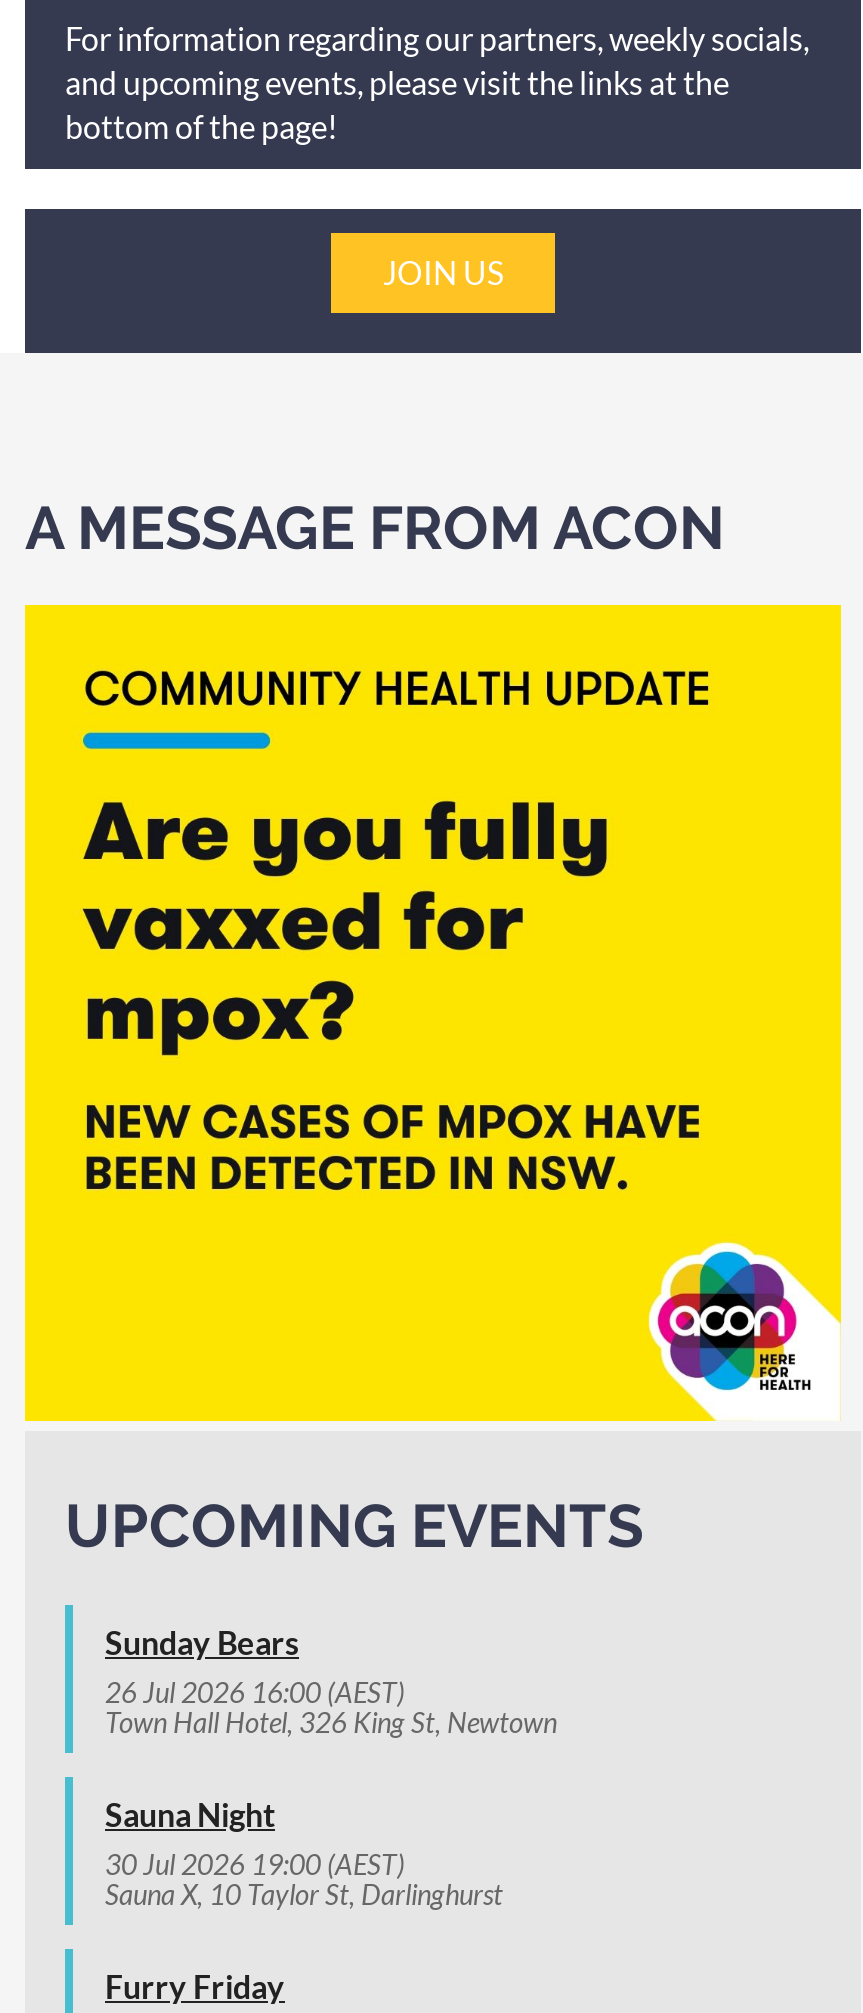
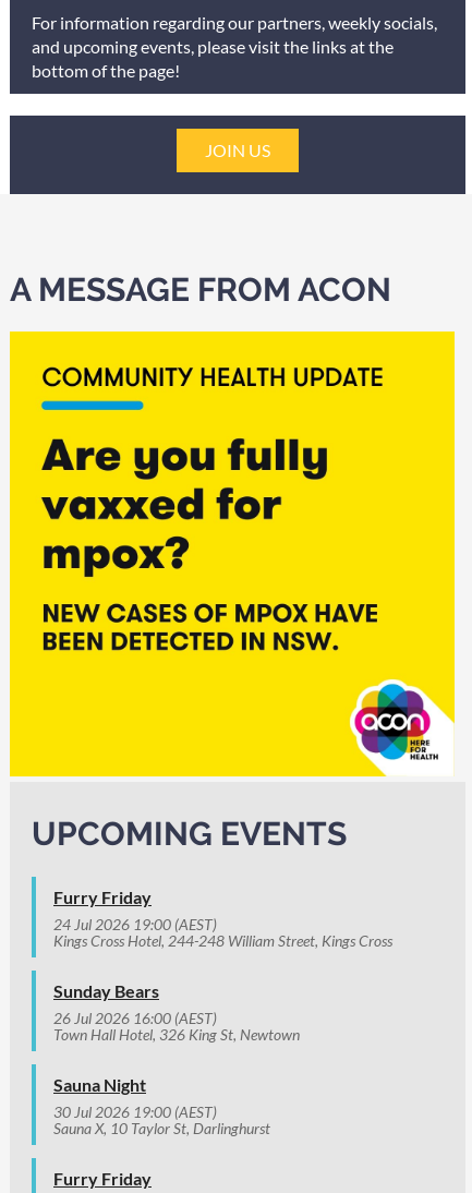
+ Furry Friday
+ 24 Jul 2026 19:00 (AEST)
+ Kings Cross Hotel, 244-248 William Street, Kings Cross
